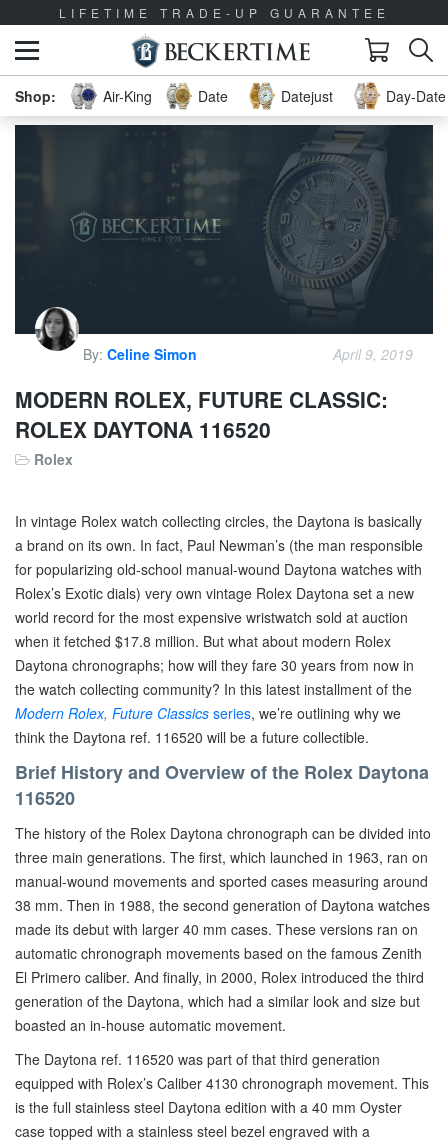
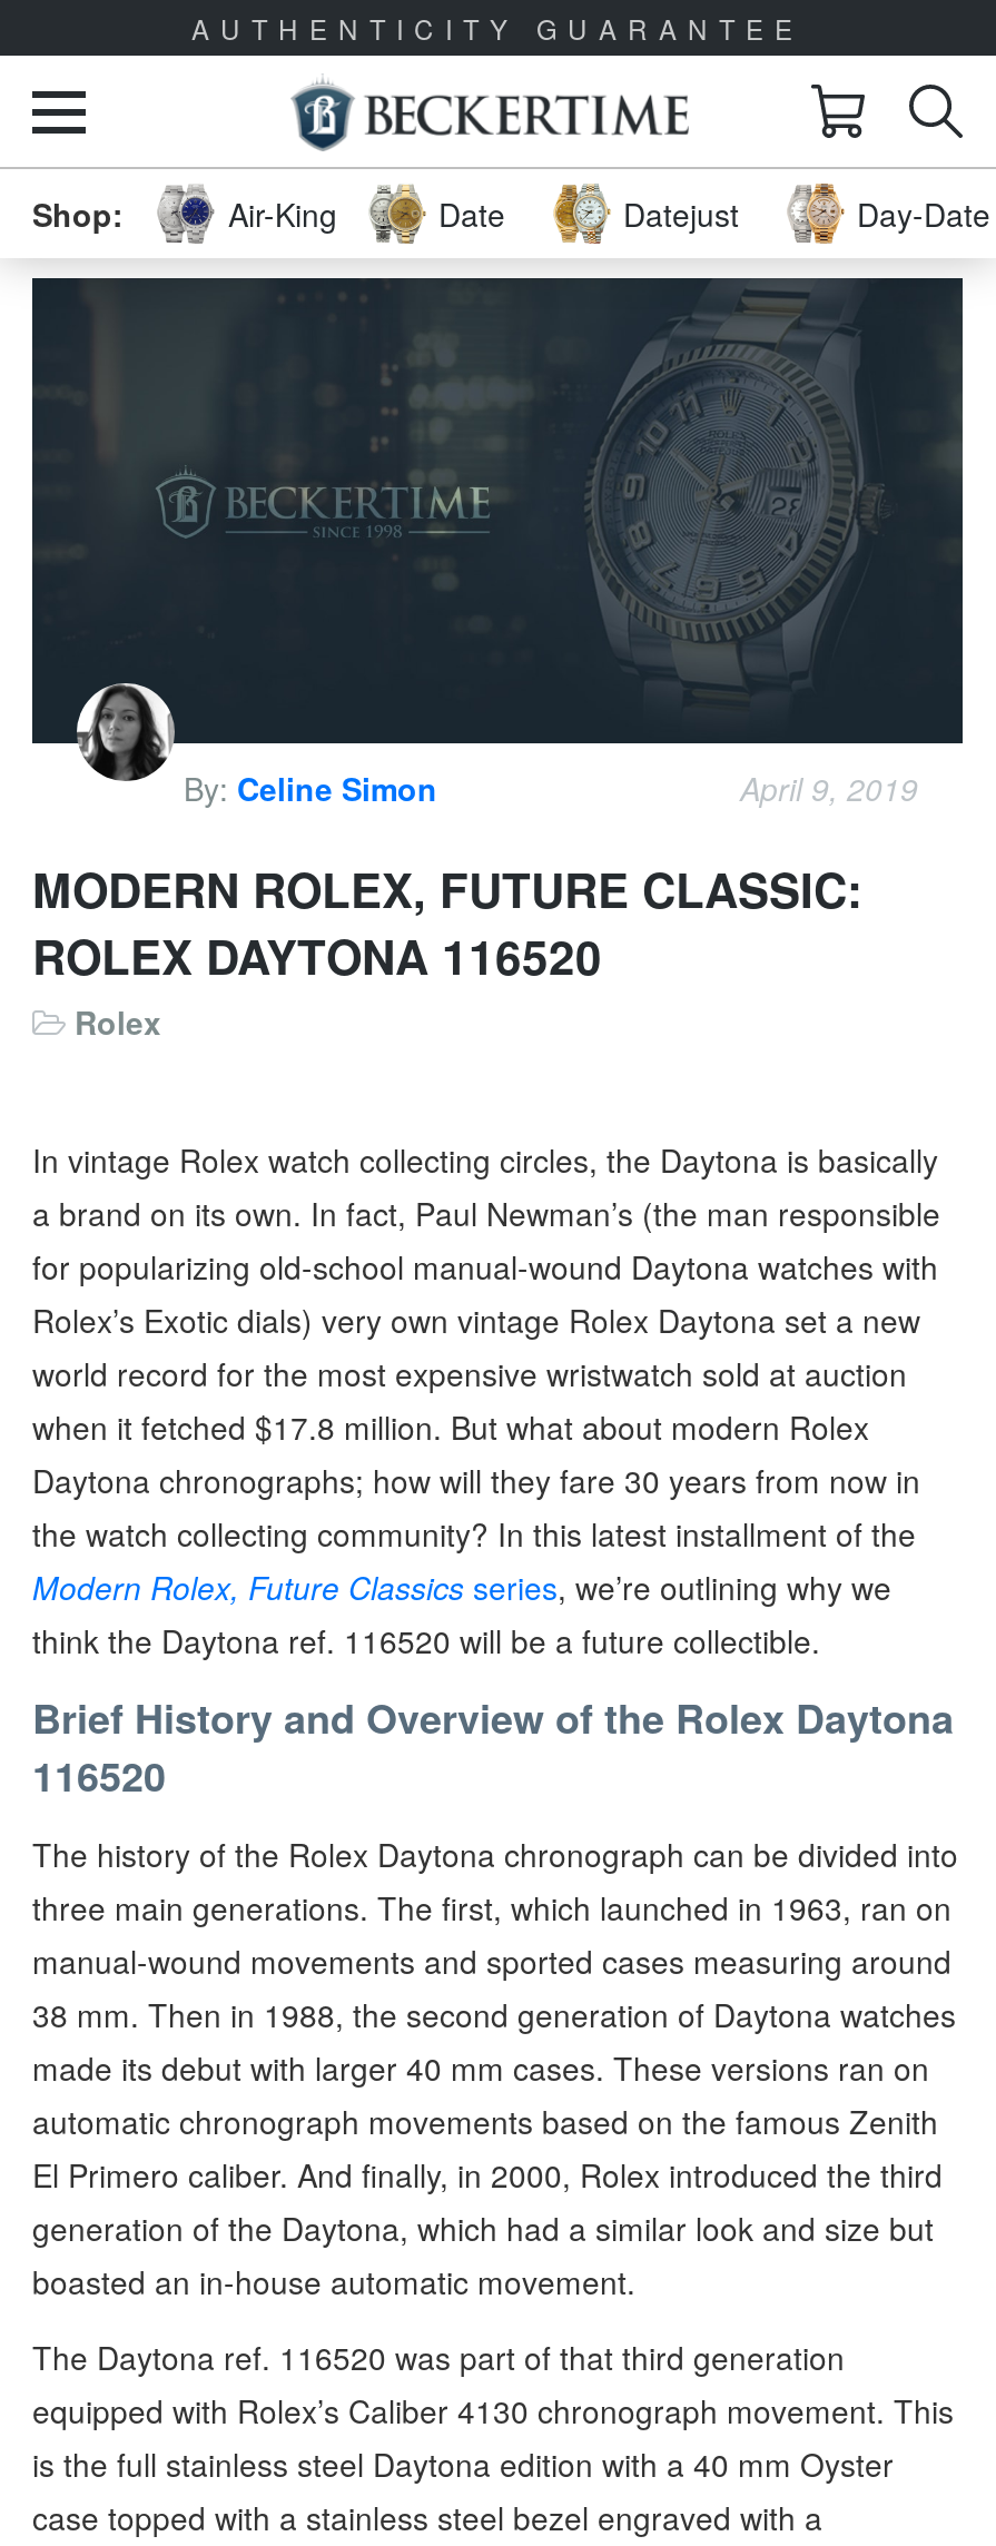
- LIFETIME TRADE-UP GUARANTEE
+ AUTHENTICITY GUARANTEE
